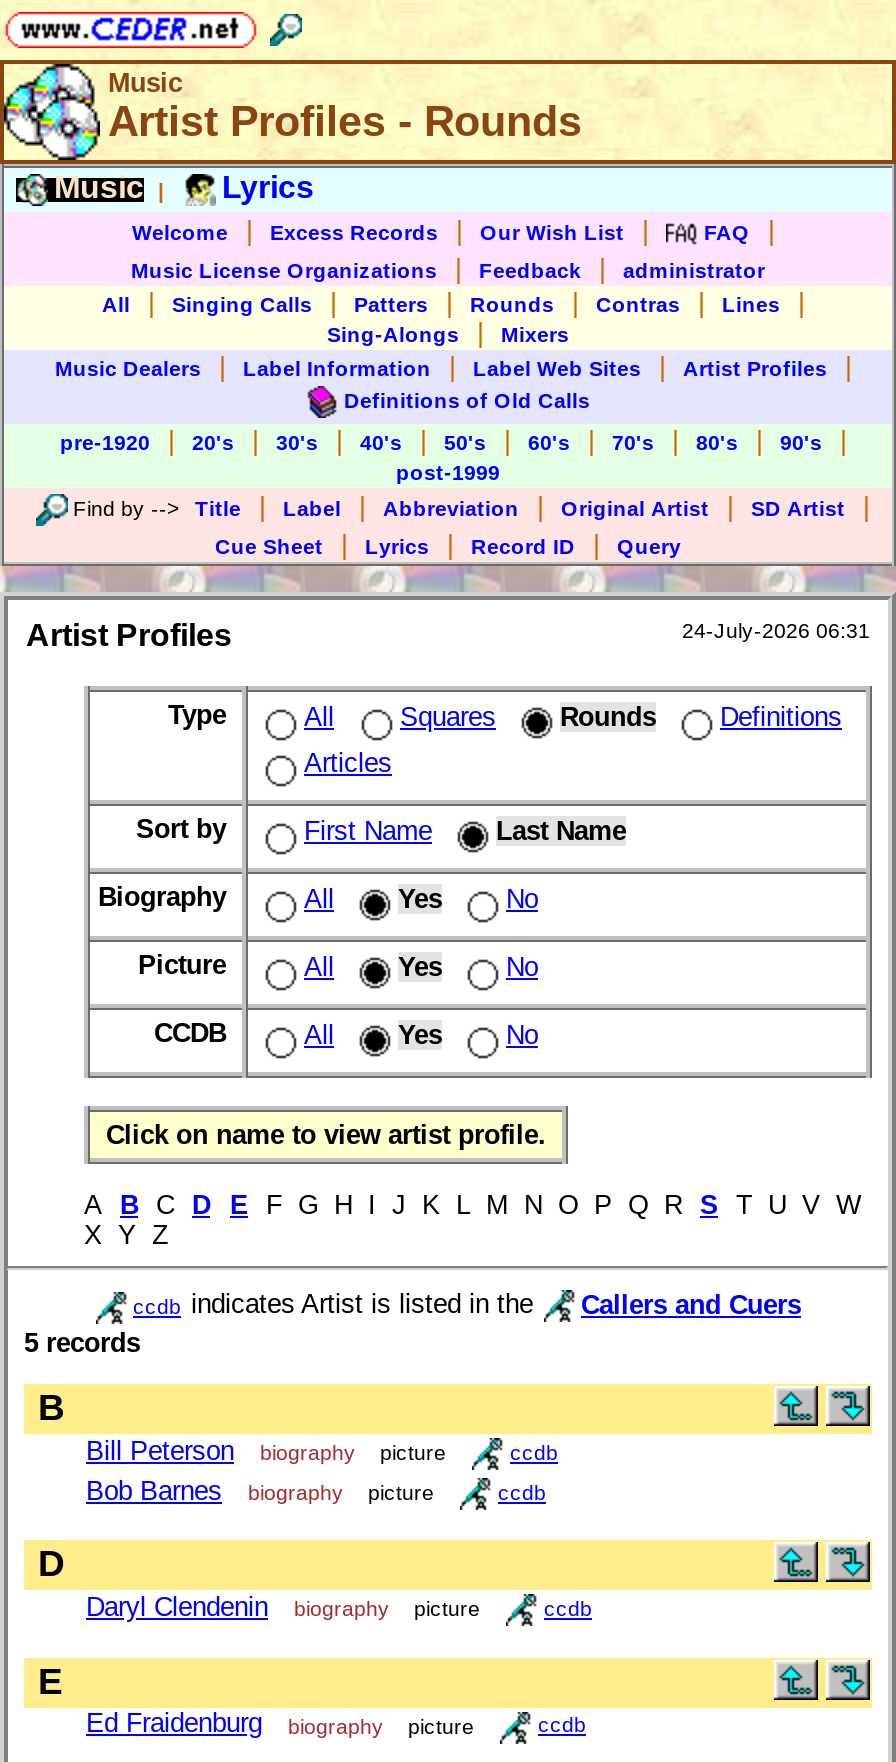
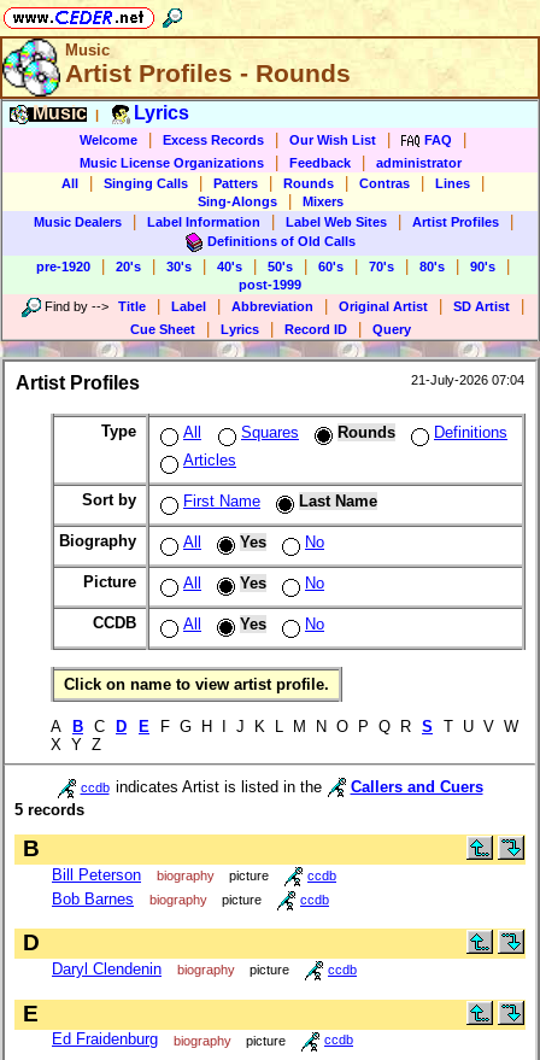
- 24-July-2026 06:31
+ 21-July-2026 07:04
